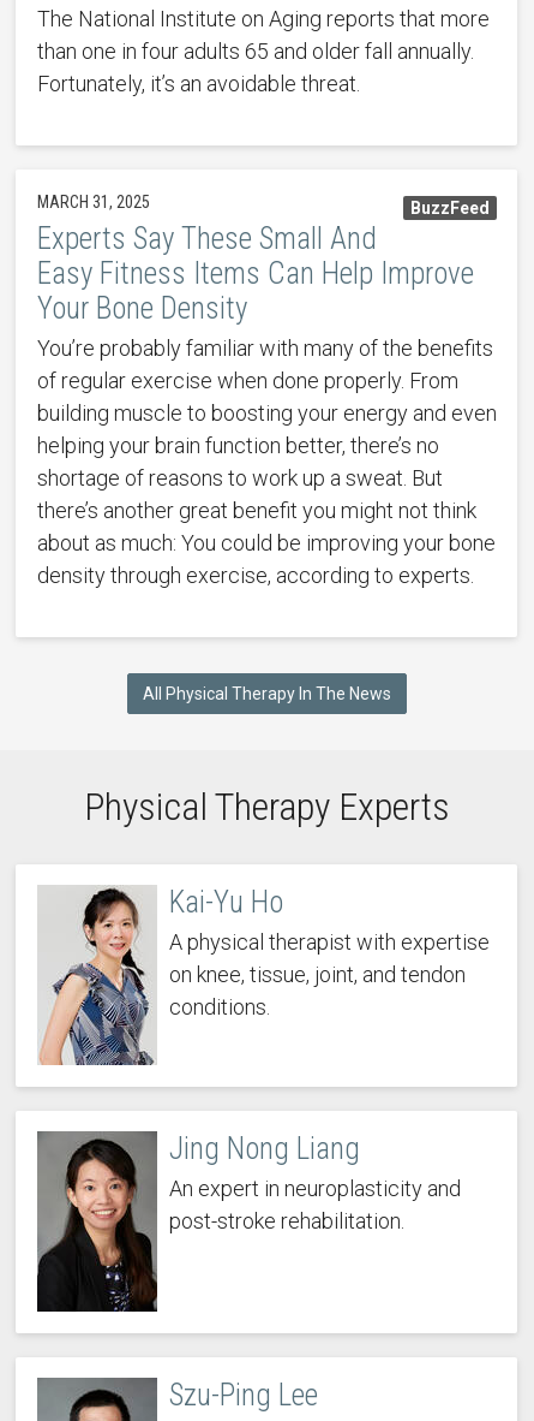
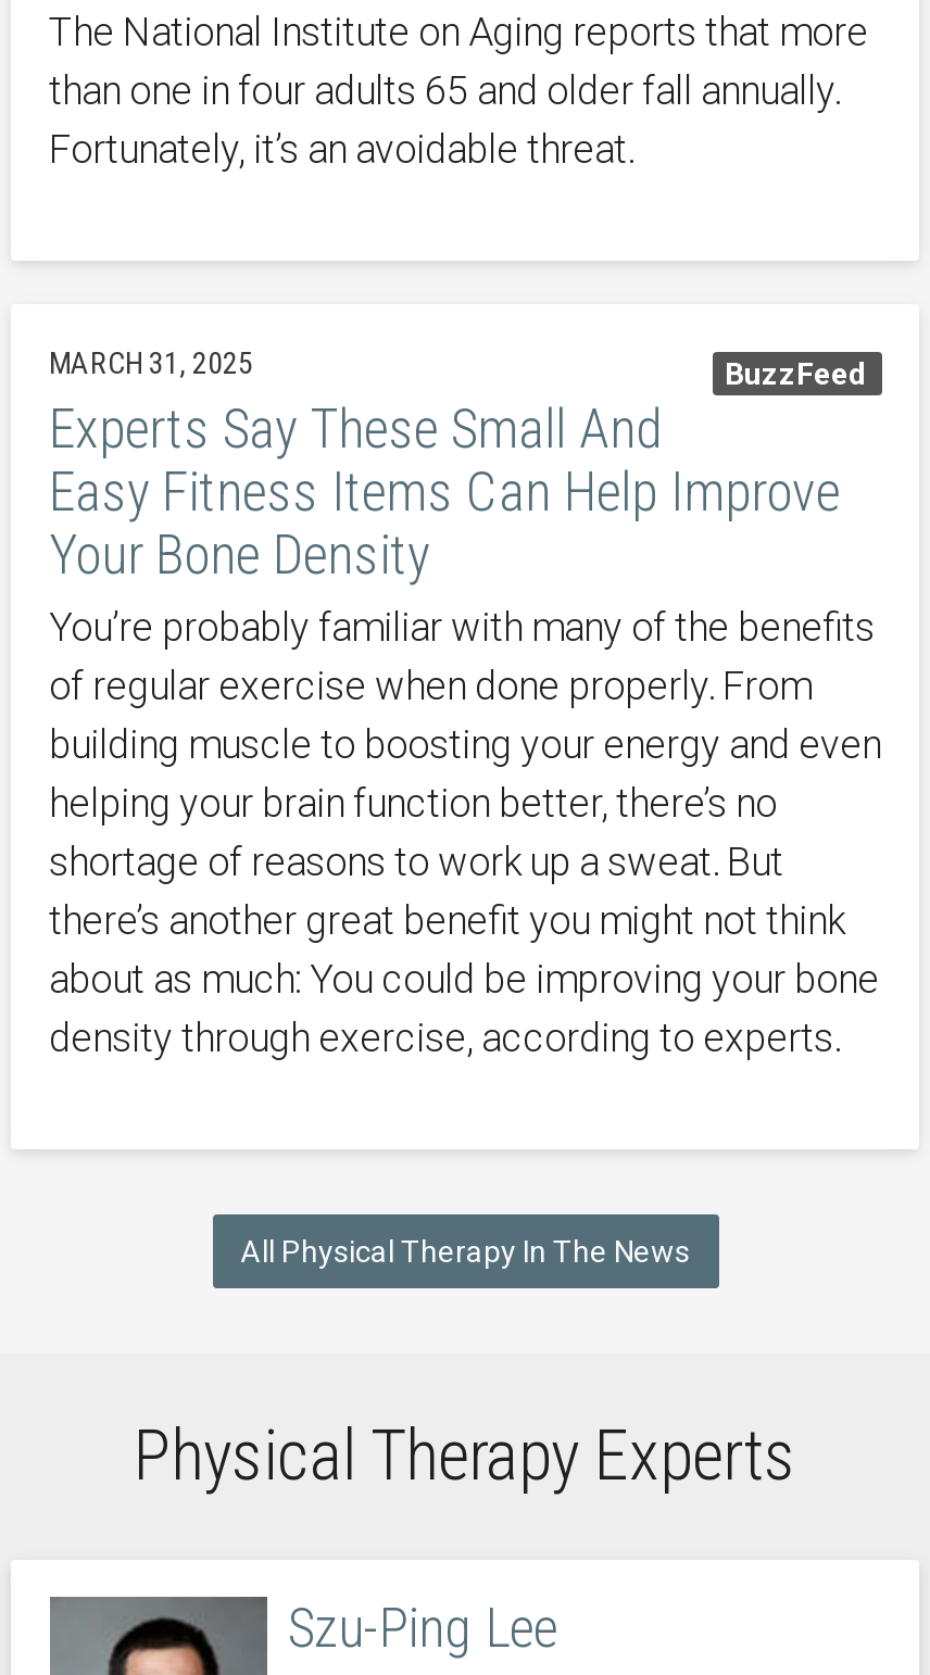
- [image]
- Kai-Yu Ho
- A physical therapist with expertise
- on knee, tissue, joint, and tendon
- conditions.

- [image]
- Jing Nong Liang
- An expert in neuroplasticity and
- post-stroke rehabilitation.
